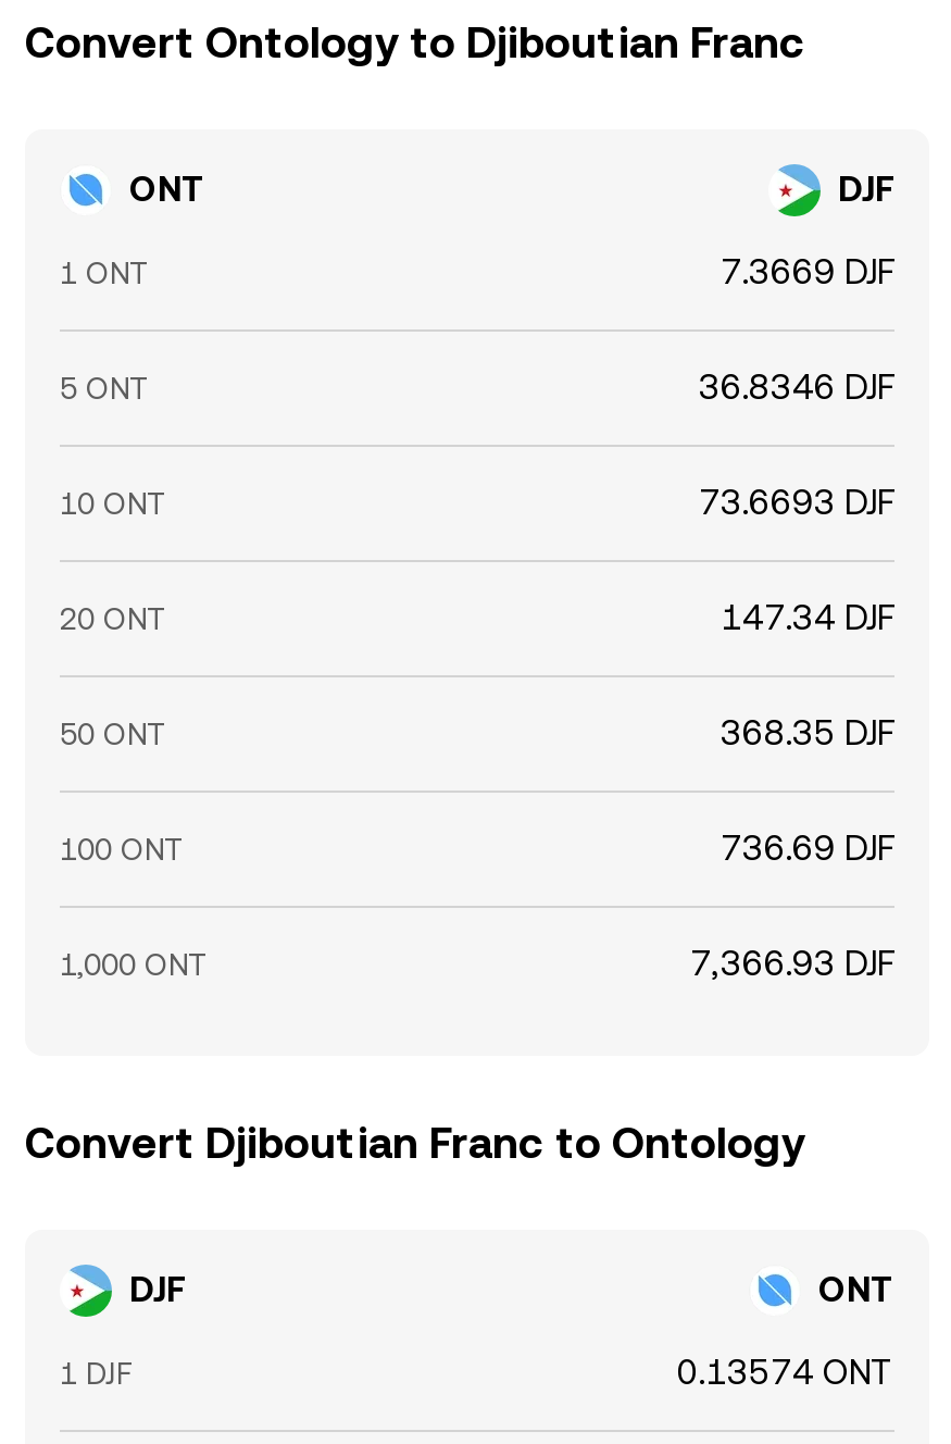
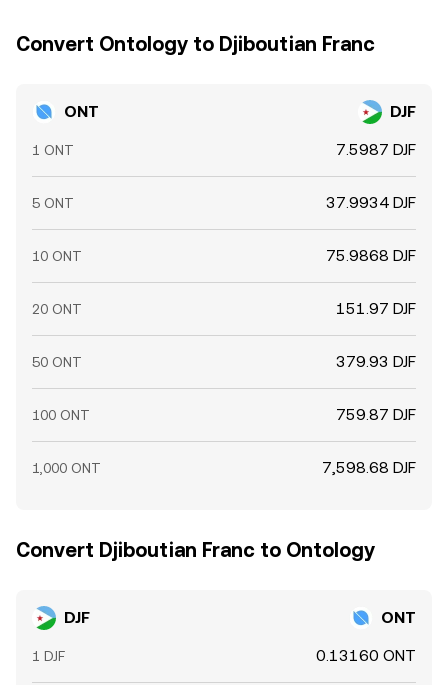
- 7.3669 DJF
+ 7.5987 DJF

- 36.8346 DJF
+ 37.9934 DJF

- 73.6693 DJF
+ 75.9868 DJF

- 147.34 DJF
+ 151.97 DJF

- 368.35 DJF
+ 379.93 DJF

- 736.69 DJF
+ 759.87 DJF

- 7,366.93 DJF
+ 7,598.68 DJF

- 0.13574 ONT
+ 0.13160 ONT
